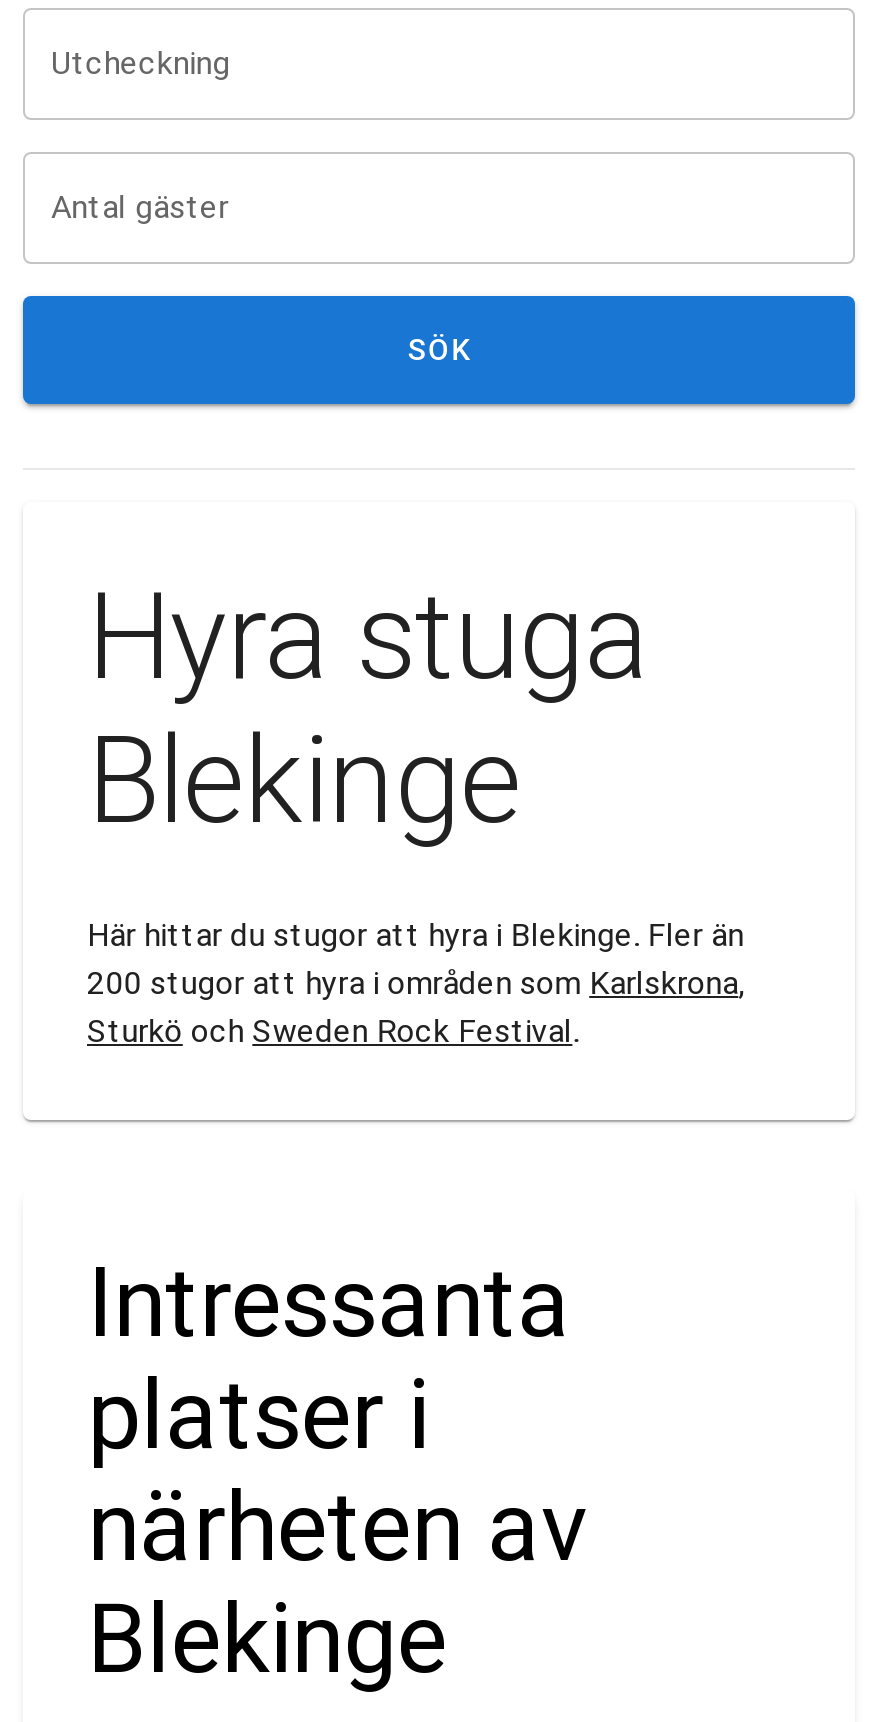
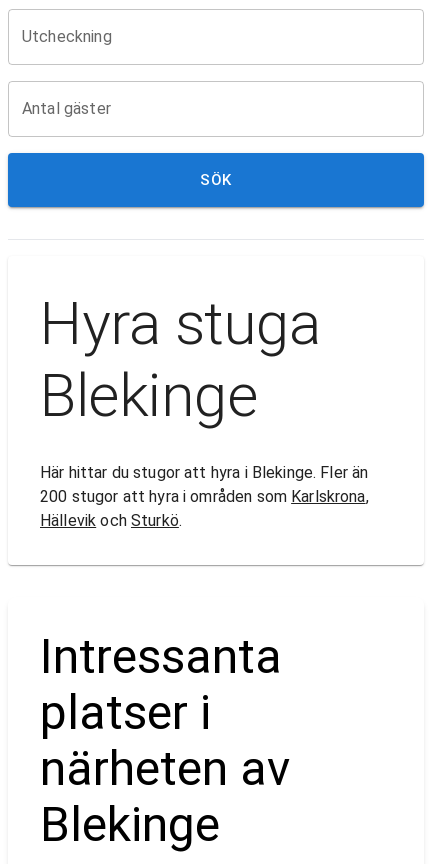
- Sturkö och Sweden Rock Festival.
+ Hällevik och Sturkö.
